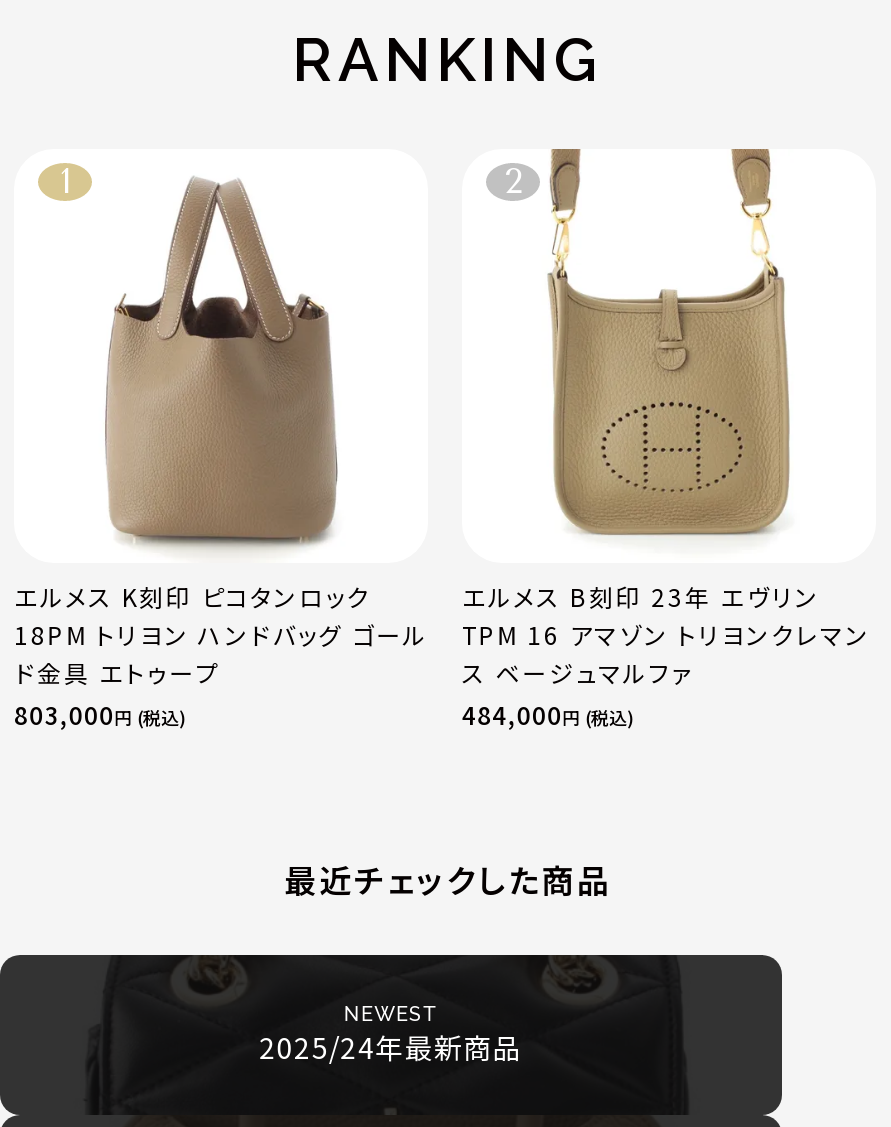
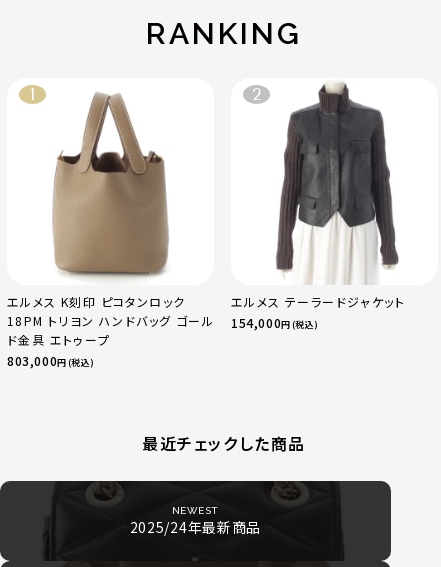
- [image]
- エルメス B刻印 23年 エヴリン
- TPM 16 アマゾン トリヨンクレマン
- ス ベージュマルファ
- 484,000円 (税込)
+ [image]
+ エルメス テーラードジャケット
+ 154,000円 (税込)
